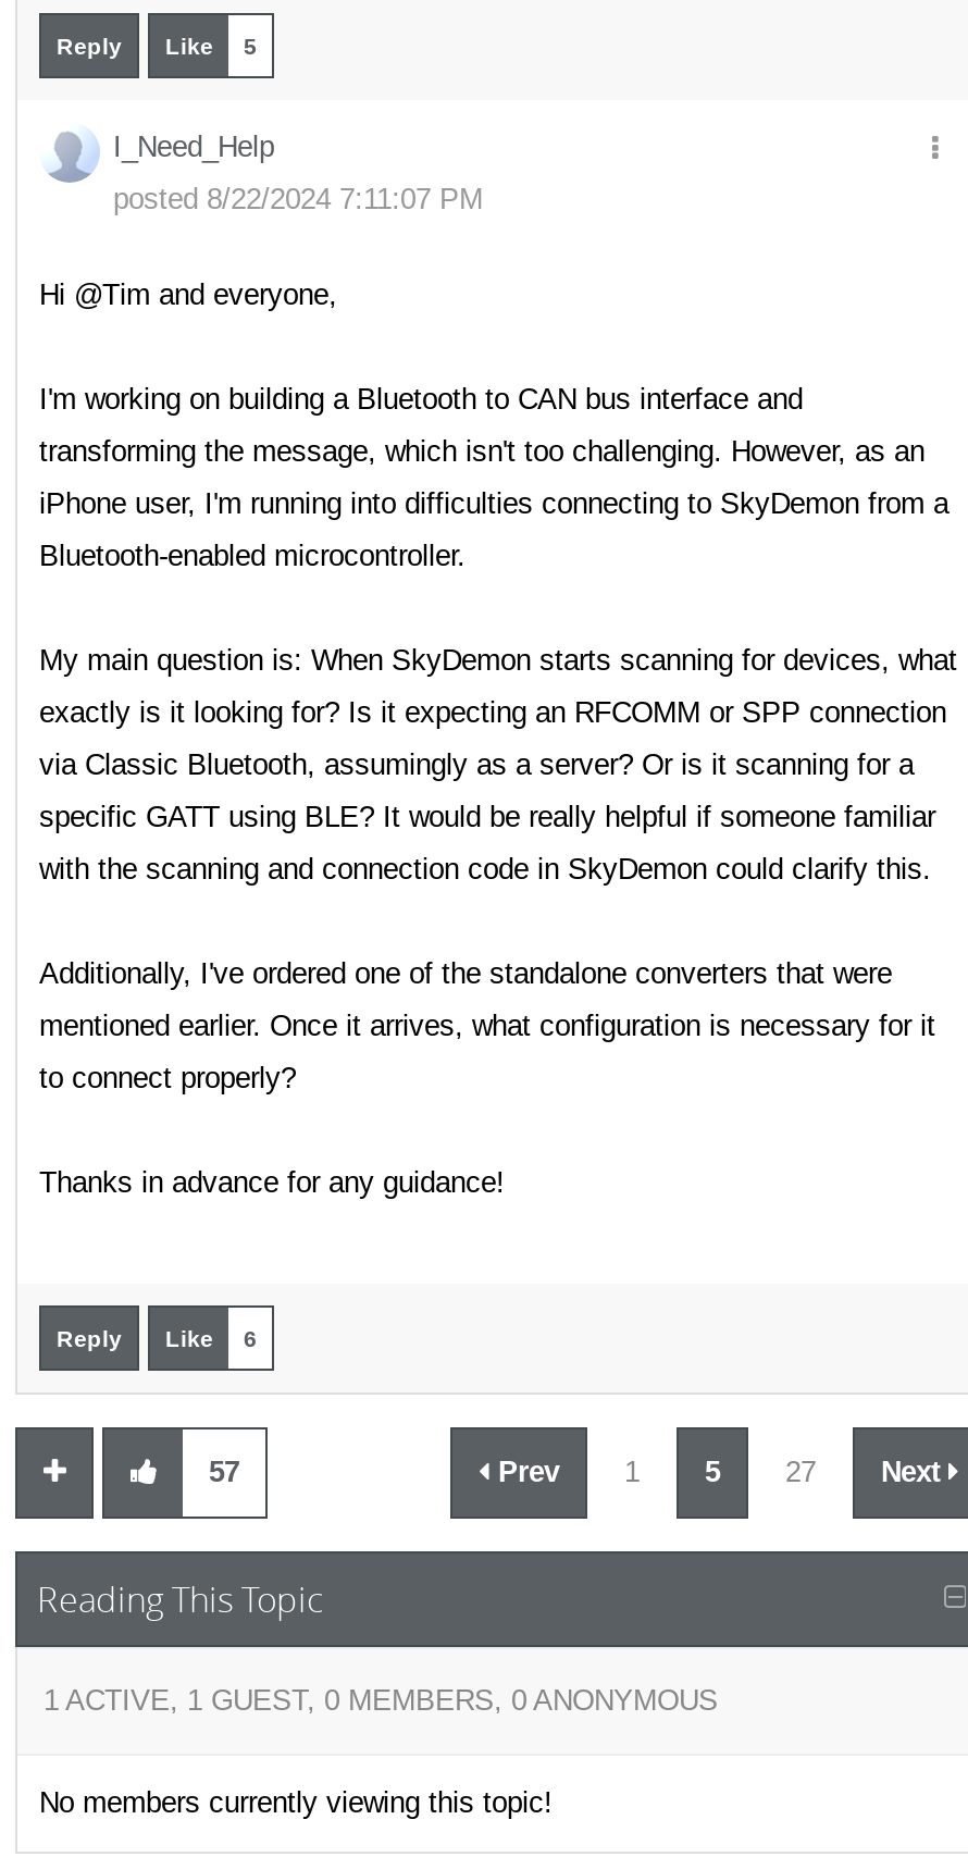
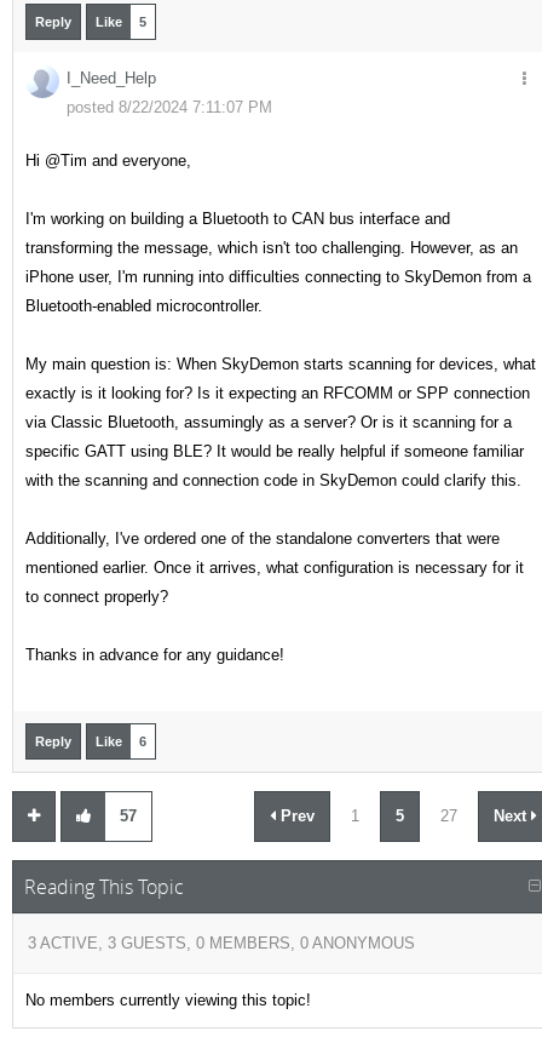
- 1 ACTIVE, 1 GUEST, 0 MEMBERS, 0 ANONYMOUS
+ 3 ACTIVE, 3 GUESTS, 0 MEMBERS, 0 ANONYMOUS
